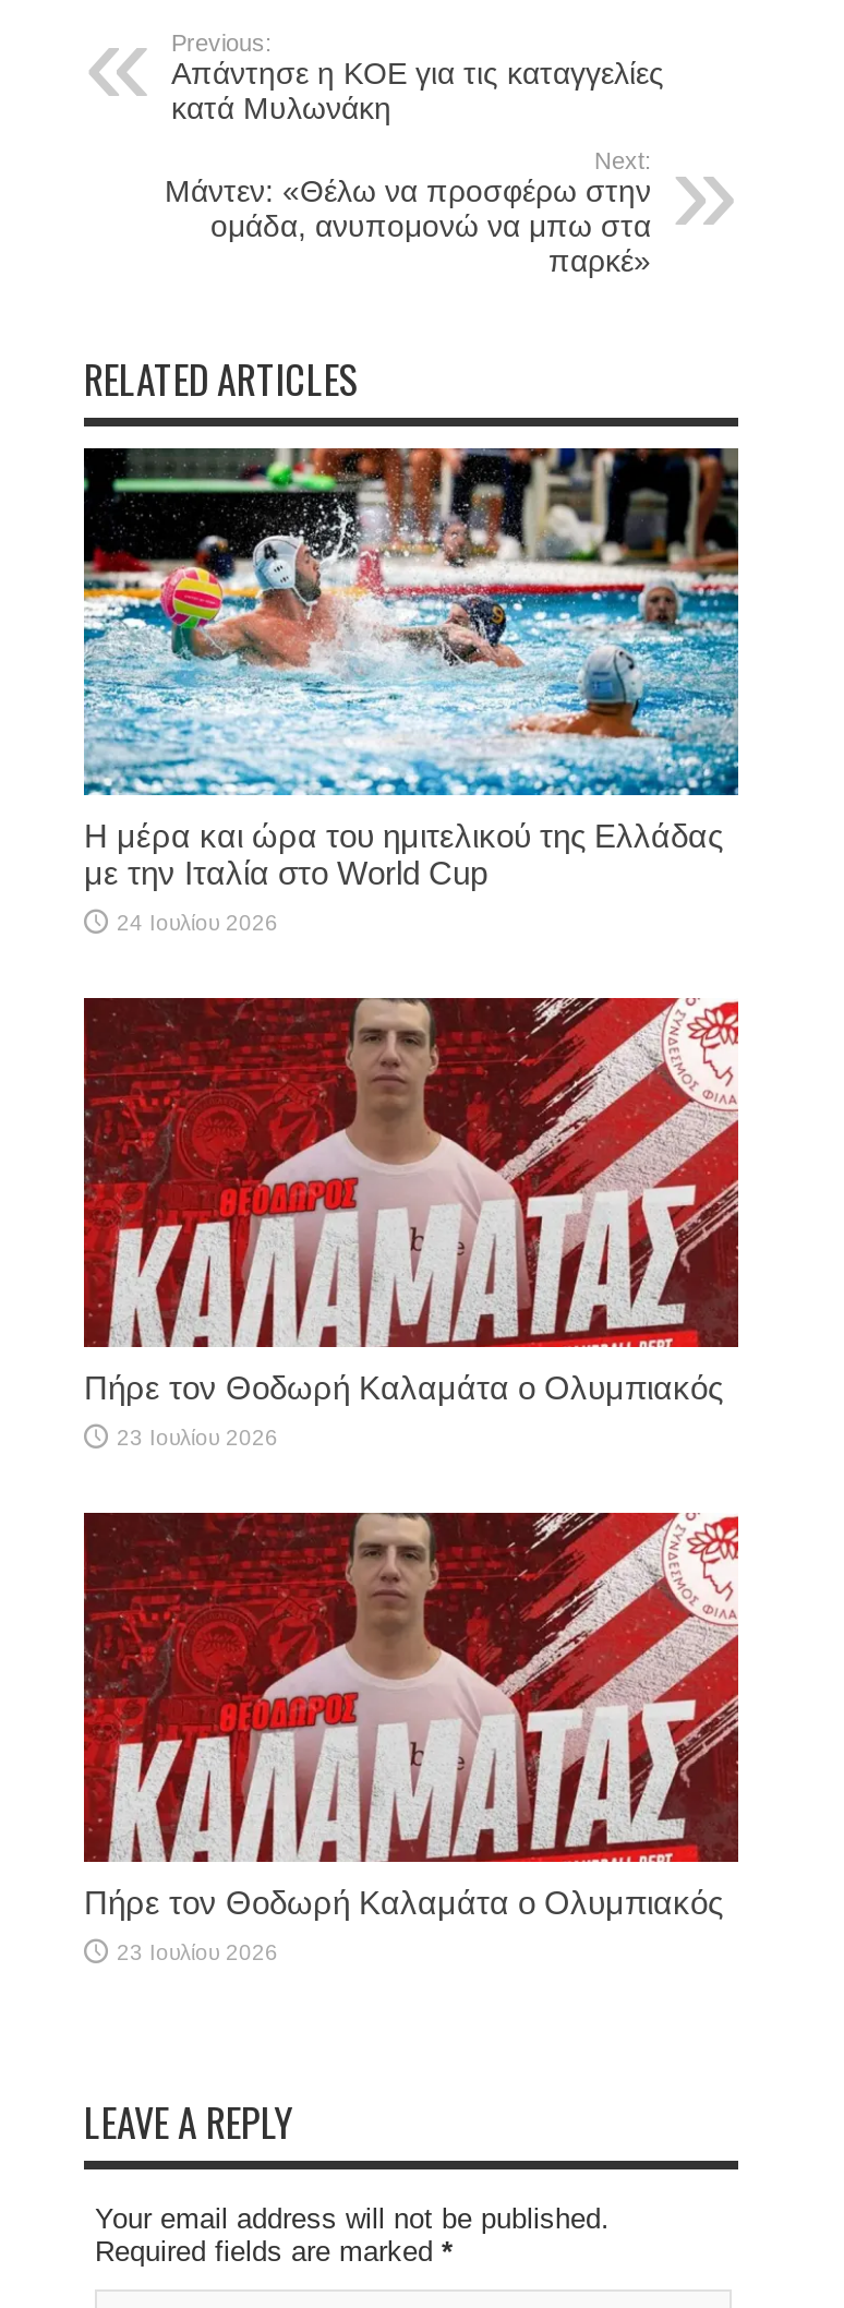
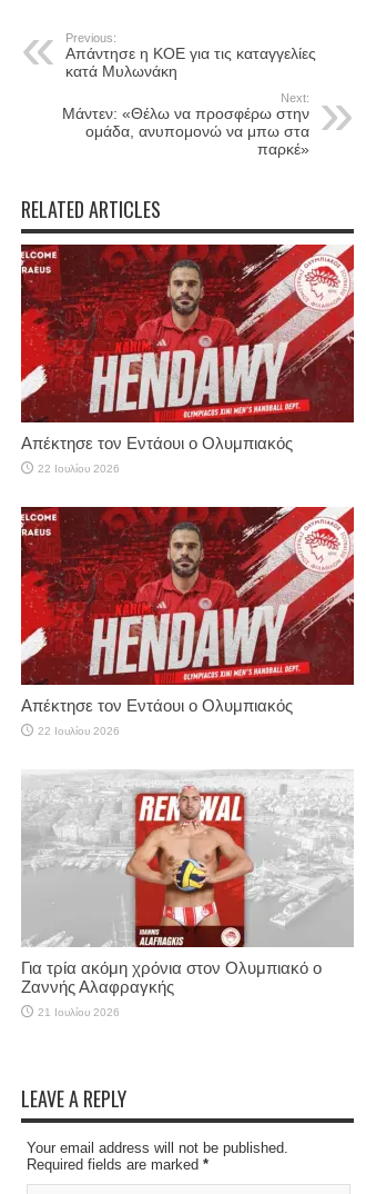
- [image]
- Η μέρα και ώρα του ημιτελικού της Ελλάδας
- με την Ιταλία στο World Cup
+ [image]
+ Απέκτησε τον Εντάουι ο Ολυμπιακός

- 24 Ιουλίου 2026
+ 22 Ιουλίου 2026

- [image]
- Πήρε τον Θοδωρή Καλαμάτα ο Ολυμπιακός
+ [image]
+ Απέκτησε τον Εντάουι ο Ολυμπιακός

- 23 Ιουλίου 2026
+ 22 Ιουλίου 2026

- [image]
- Πήρε τον Θοδωρή Καλαμάτα ο Ολυμπιακός
+ [image]
+ Για τρία ακόμη χρόνια στον Ολυμπιακό ο
+ Ζαννής Αλαφραγκής

- 23 Ιουλίου 2026
+ 21 Ιουλίου 2026
